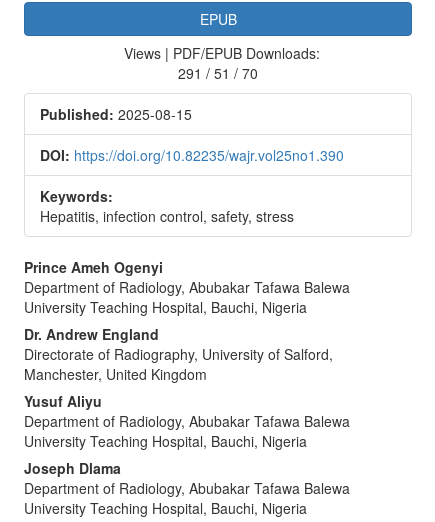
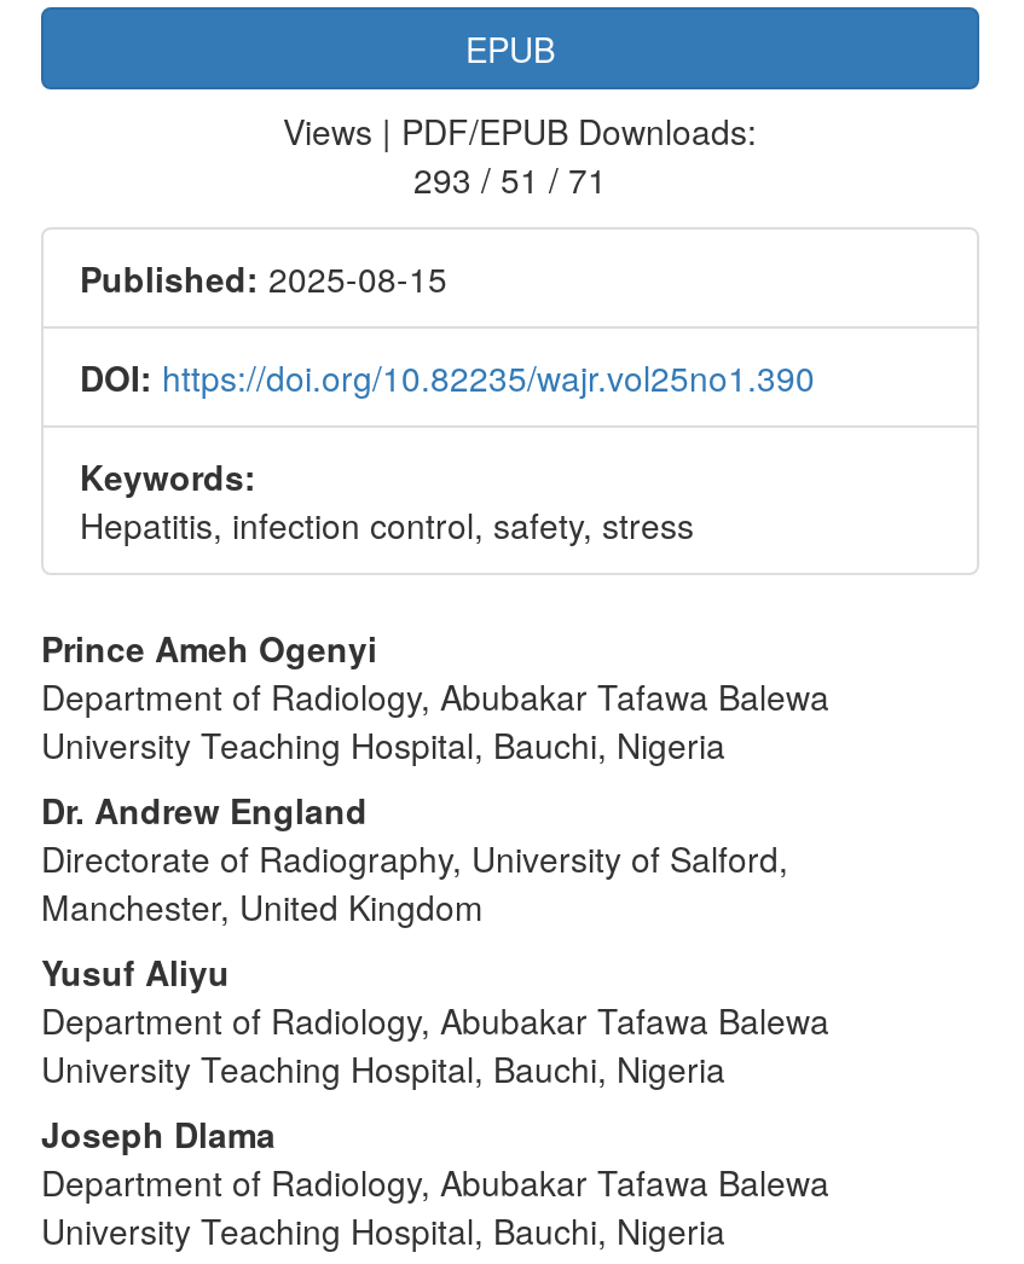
- 291 / 51 / 70
+ 293 / 51 / 71
